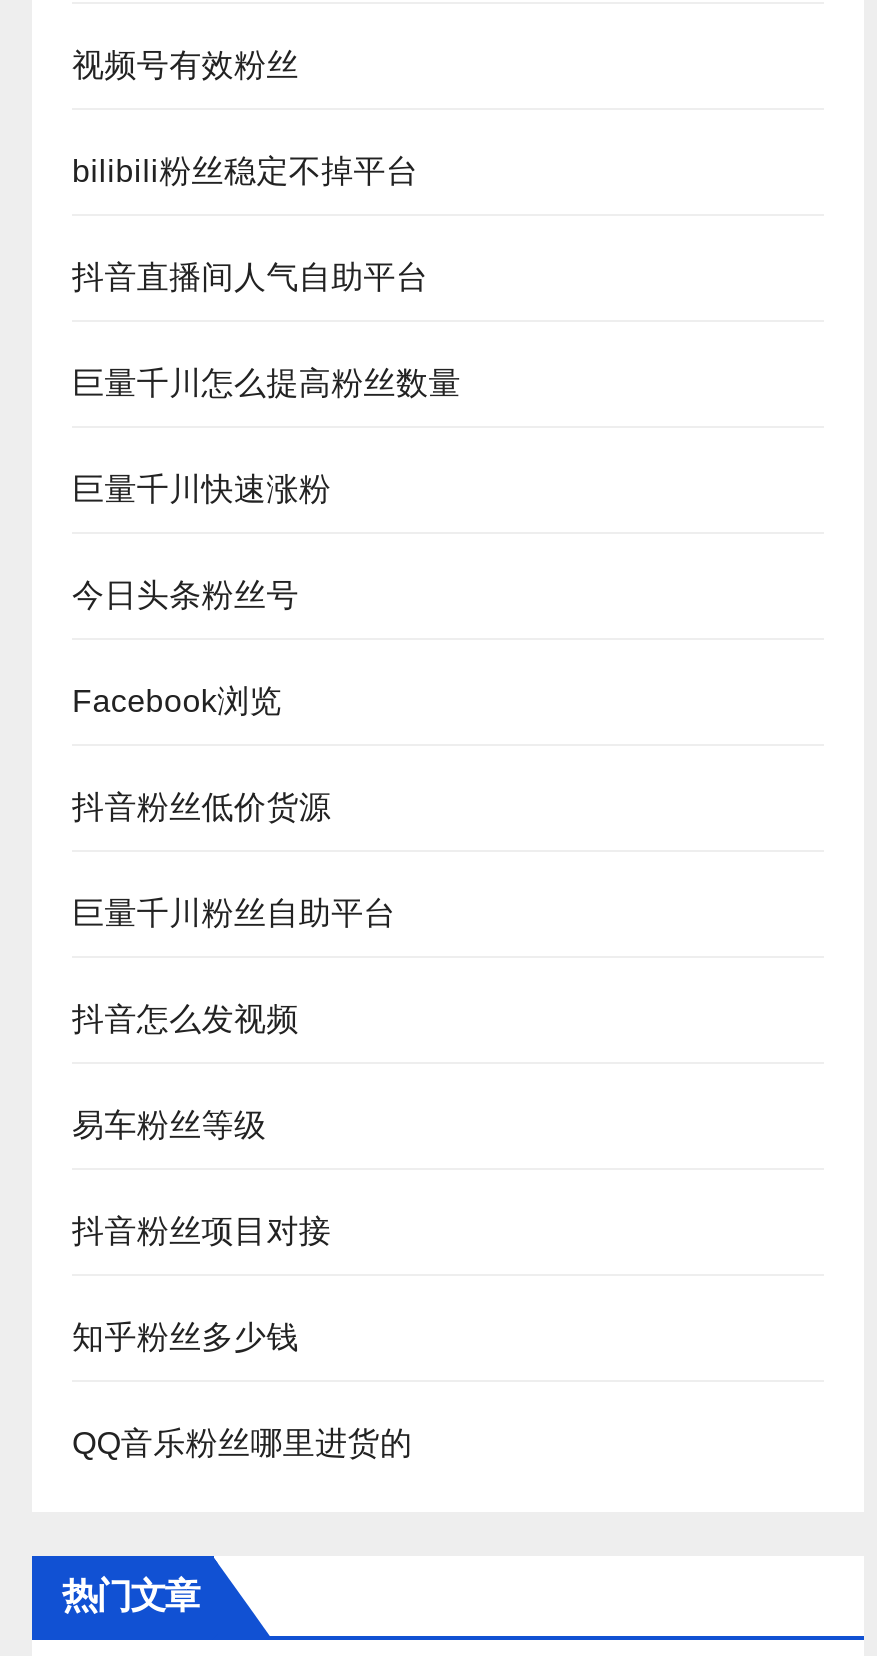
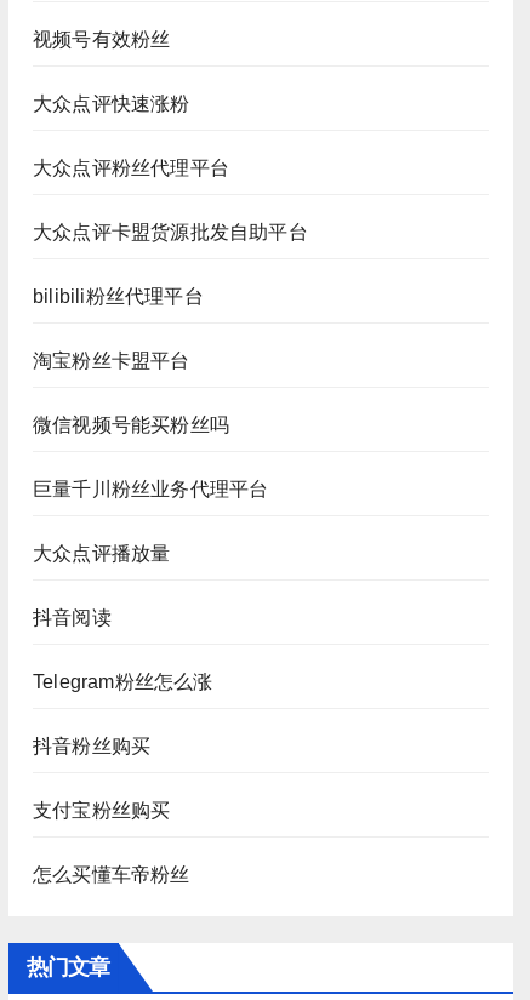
- bilibili粉丝稳定不掉平台
+ 大众点评快速涨粉

- 抖音直播间人气自助平台
+ 大众点评粉丝代理平台

- 巨量千川怎么提高粉丝数量
+ 大众点评卡盟货源批发自助平台

- 巨量千川快速涨粉
+ bilibili粉丝代理平台

- 今日头条粉丝号
+ 淘宝粉丝卡盟平台

- Facebook浏览
+ 微信视频号能买粉丝吗

- 抖音粉丝低价货源
+ 巨量千川粉丝业务代理平台

- 巨量千川粉丝自助平台
+ 大众点评播放量

- 抖音怎么发视频
+ 抖音阅读

- 易车粉丝等级
+ Telegram粉丝怎么涨

- 抖音粉丝项目对接
+ 抖音粉丝购买

- 知乎粉丝多少钱
+ 支付宝粉丝购买

- QQ音乐粉丝哪里进货的
+ 怎么买懂车帝粉丝
